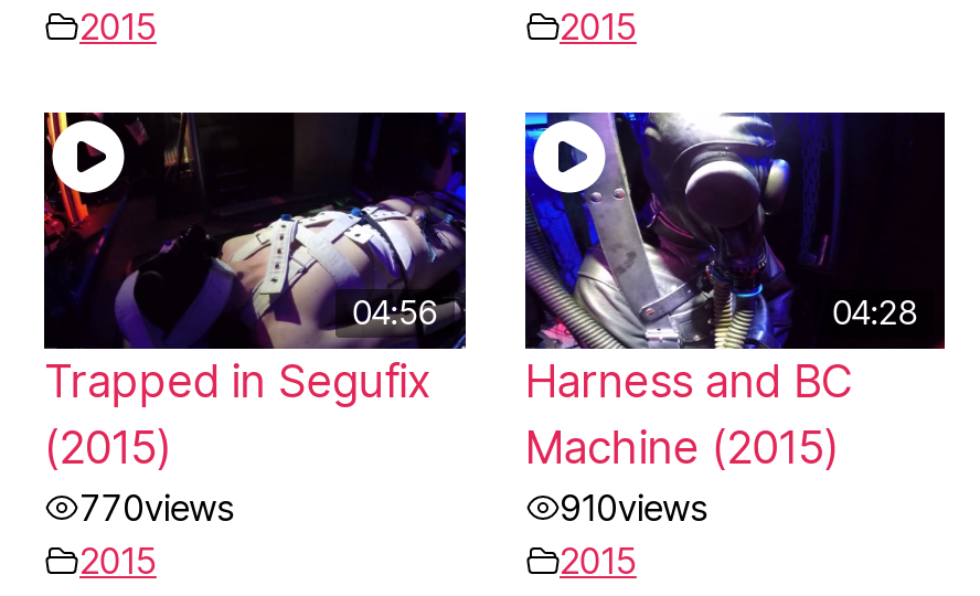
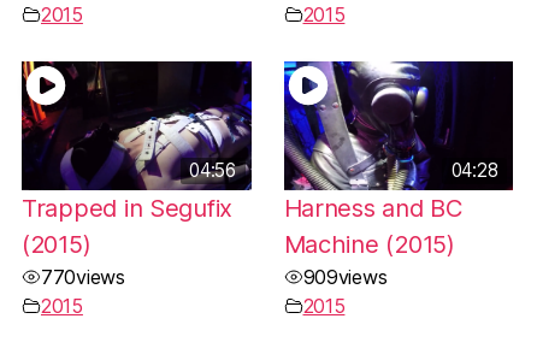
- 910views
+ 909views
